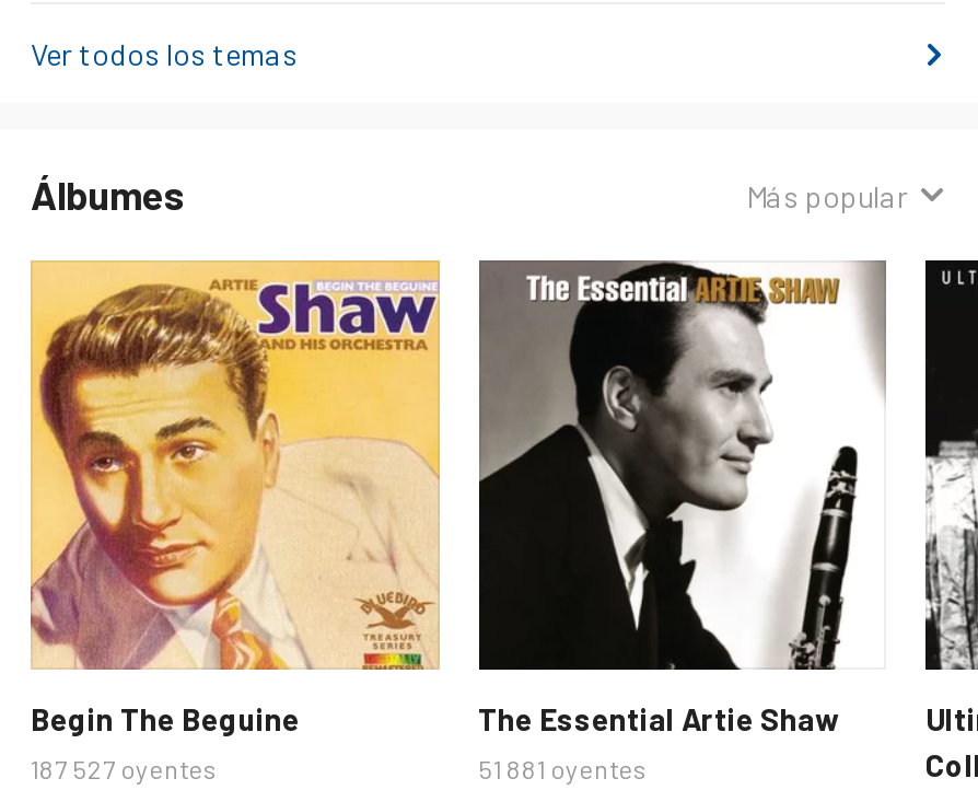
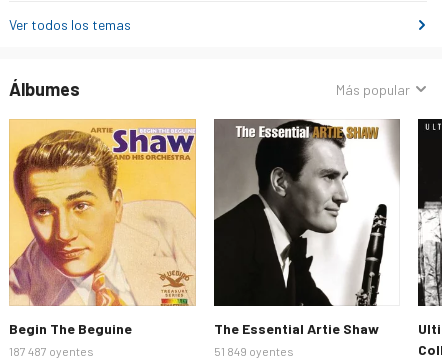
- 187 527 oyentes
+ 187 487 oyentes

- 51 881 oyentes
+ 51 849 oyentes
